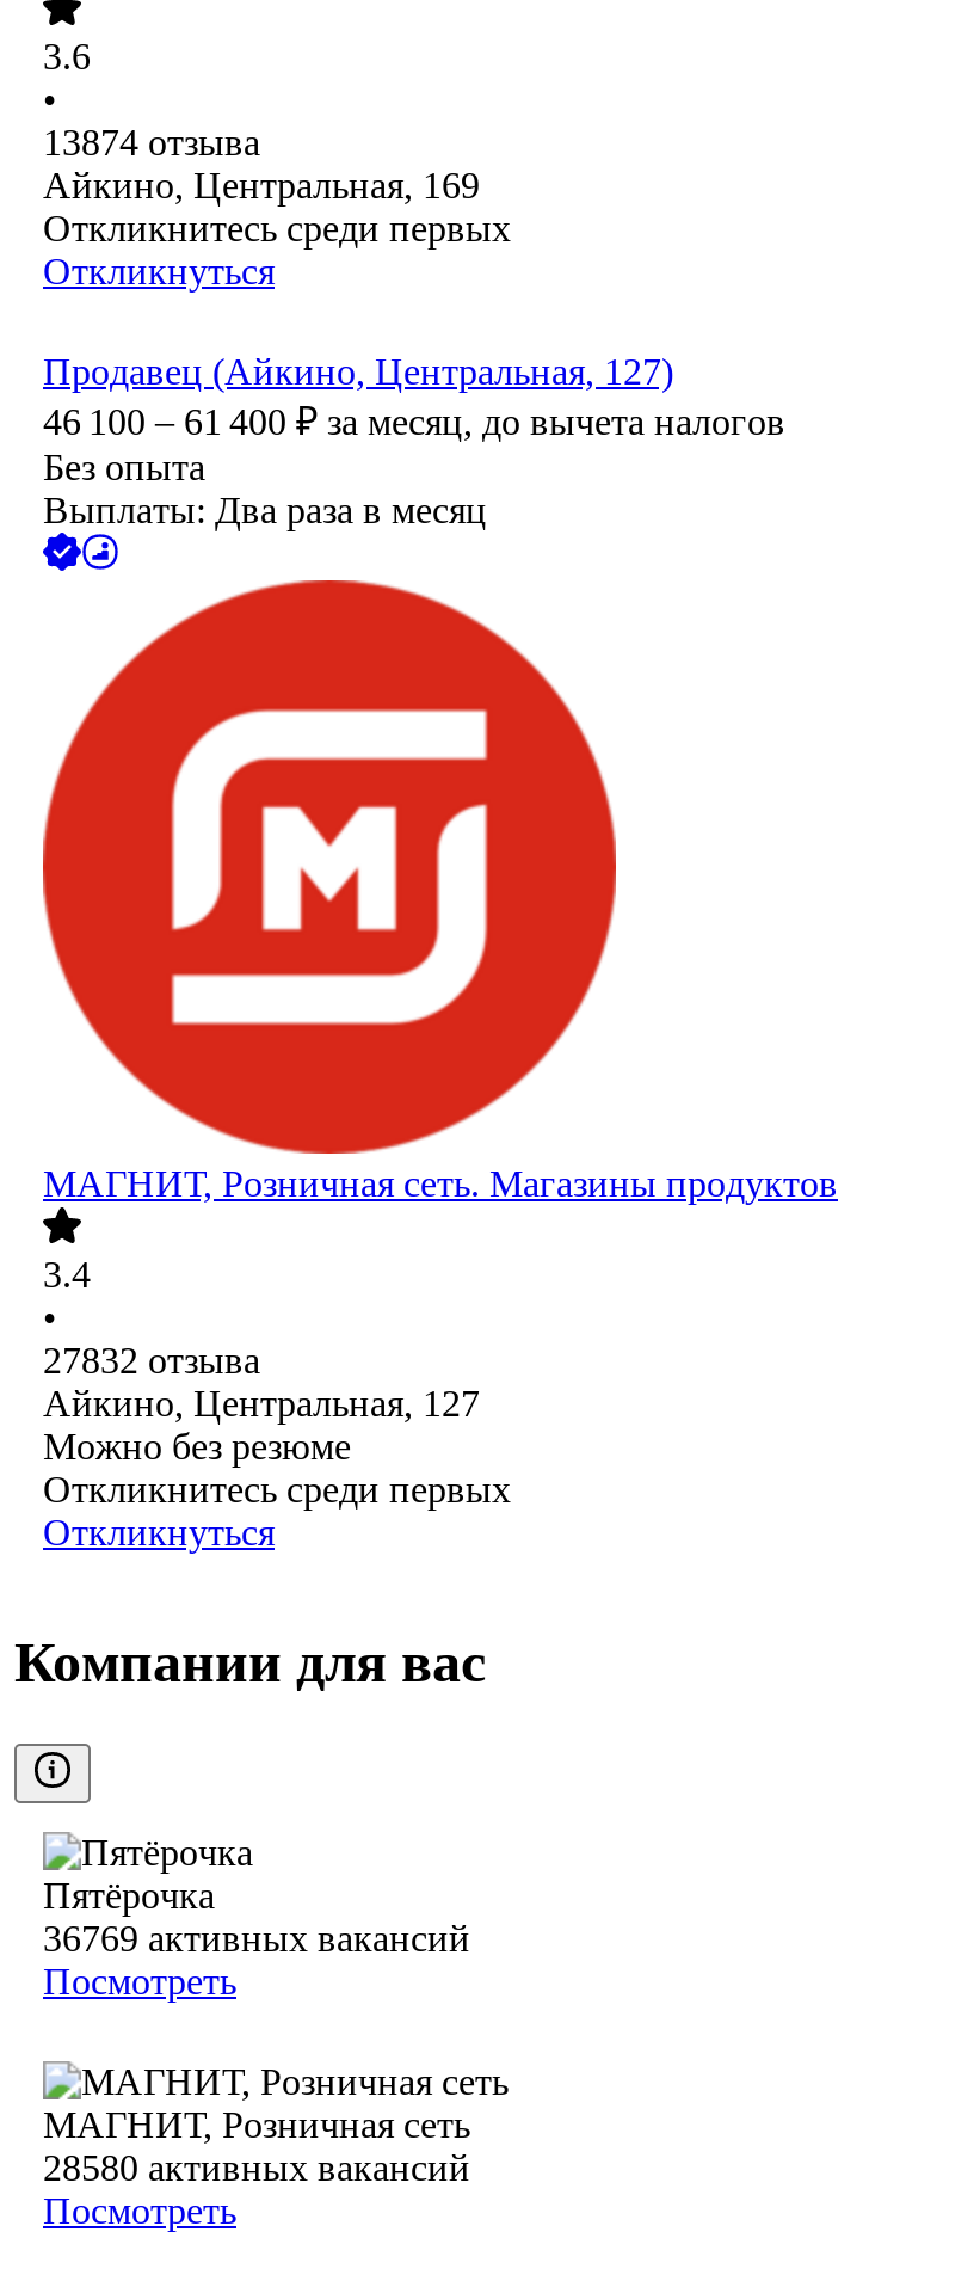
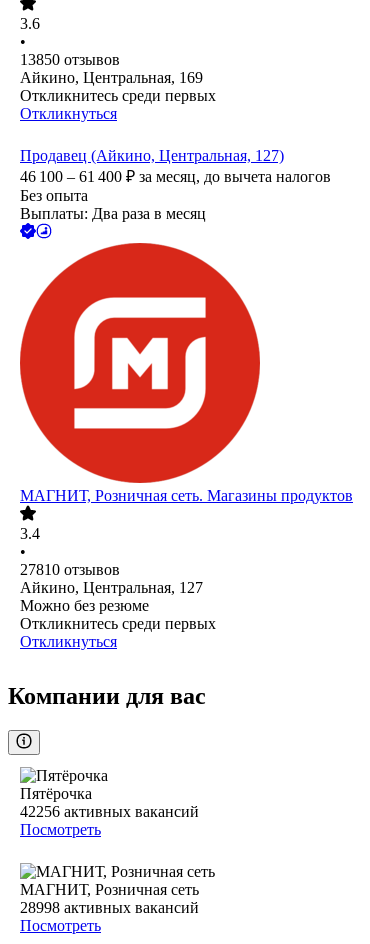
- 13874 отзыва
+ 13850 отзывов

- 27832 отзыва
+ 27810 отзывов

- 36769 активных вакансий
+ 42256 активных вакансий

- 28580 активных вакансий
+ 28998 активных вакансий
